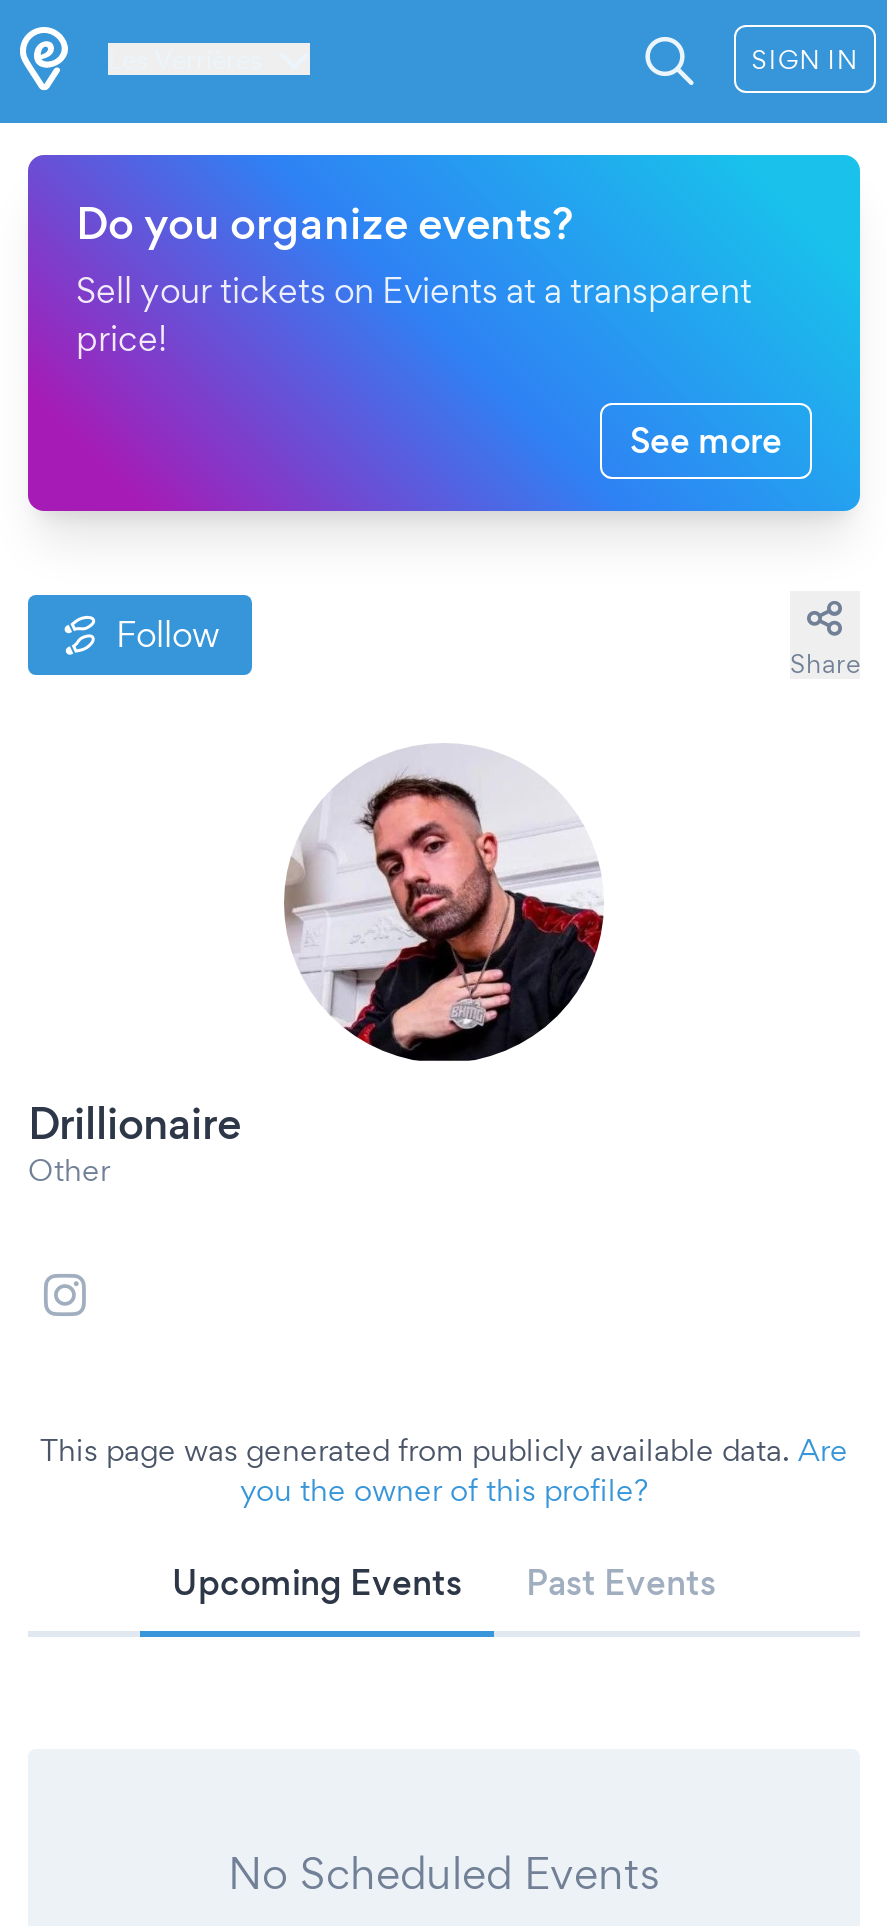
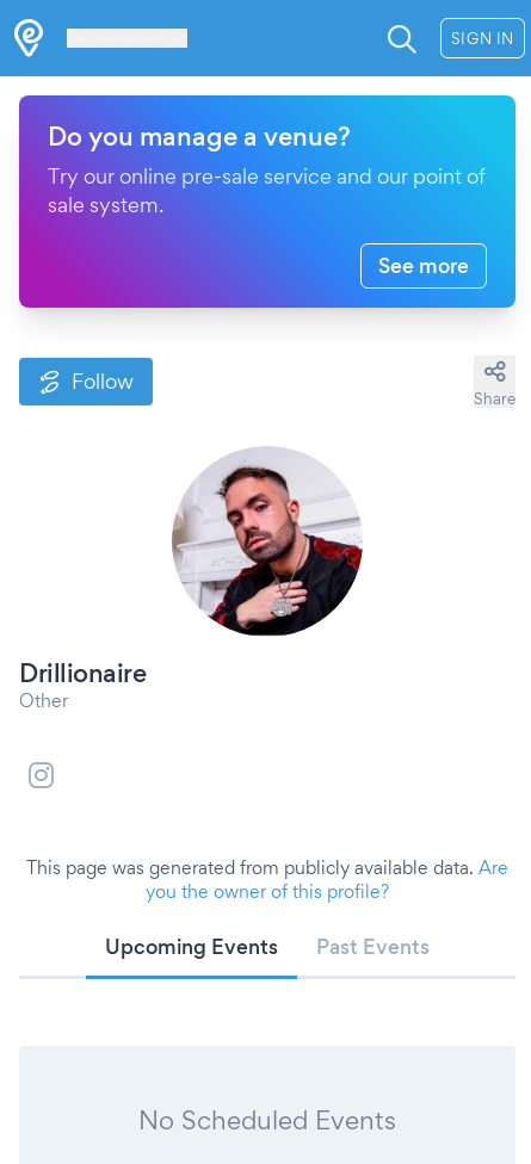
- Do you organize events?
- Sell your tickets on Evients at a transparent
- price!
+ Do you manage a venue?
+ Try our online pre-sale service and our point of
+ sale system.
